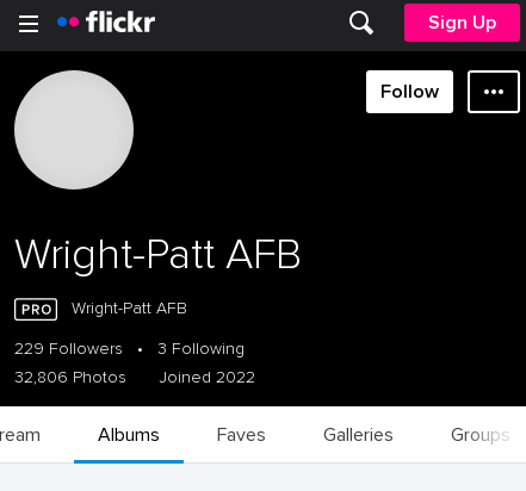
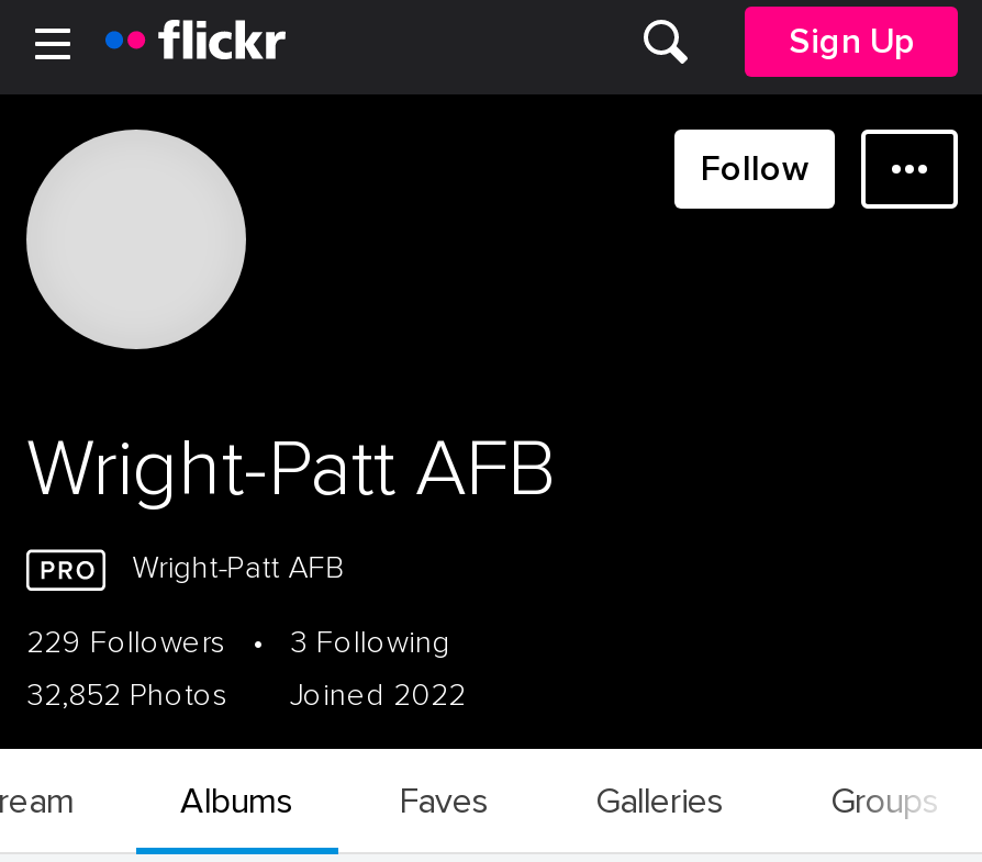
- 32,806 Photos Joined 2022
+ 32,852 Photos Joined 2022
